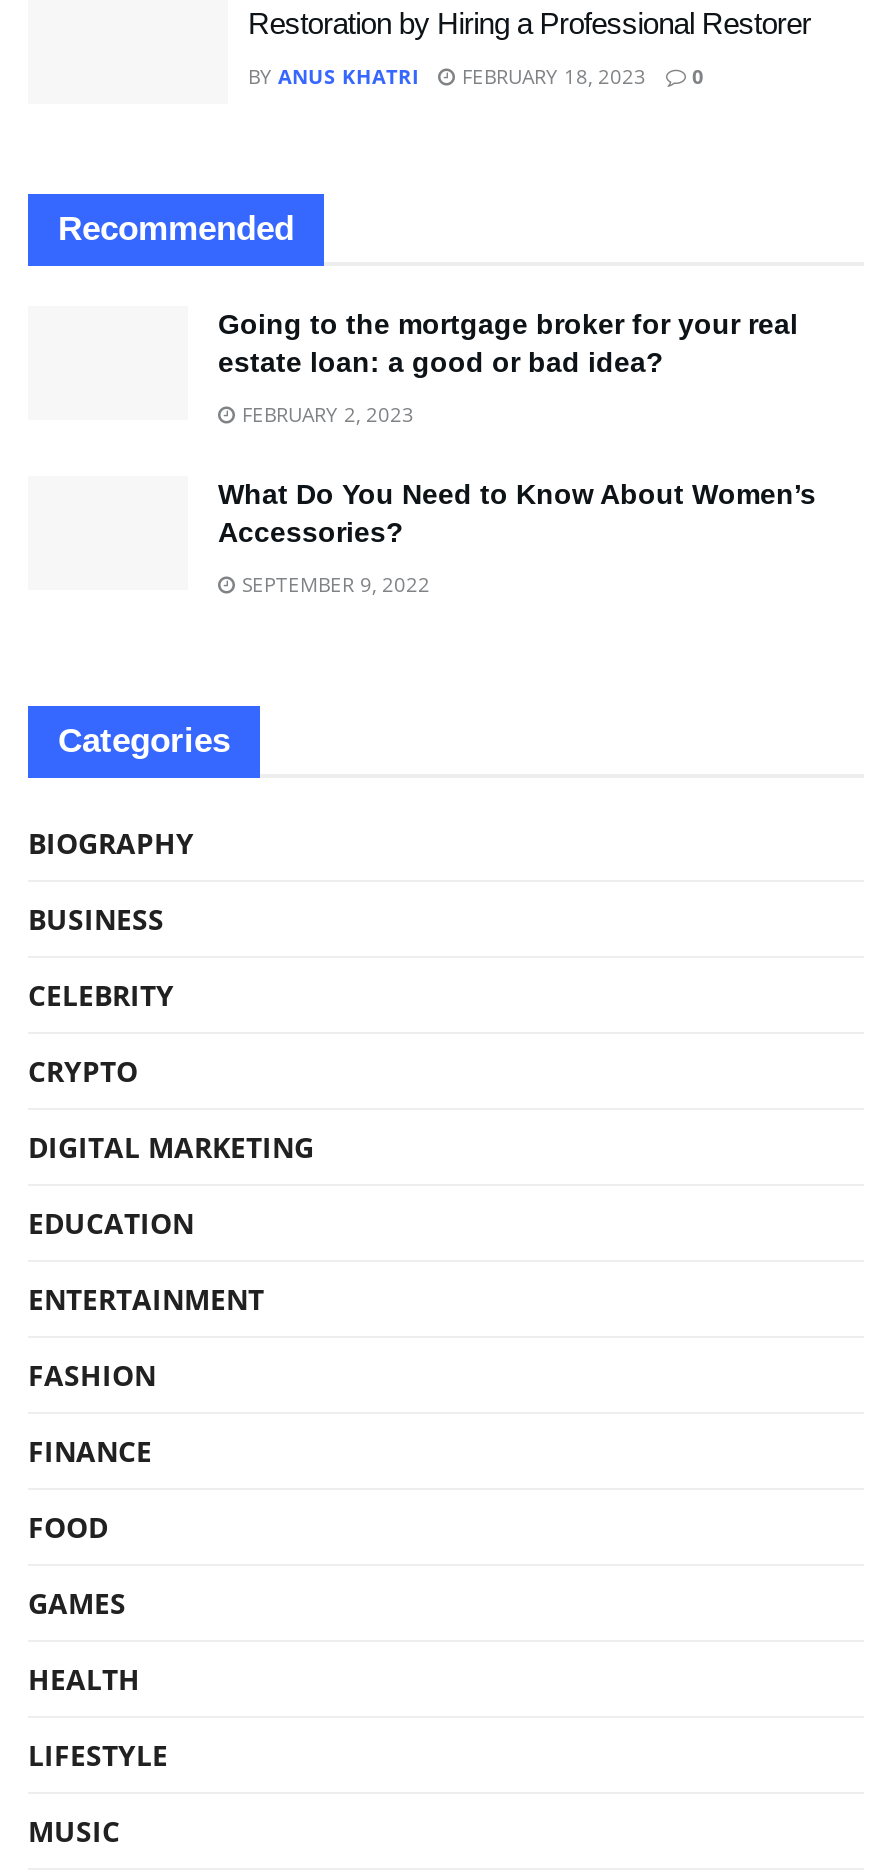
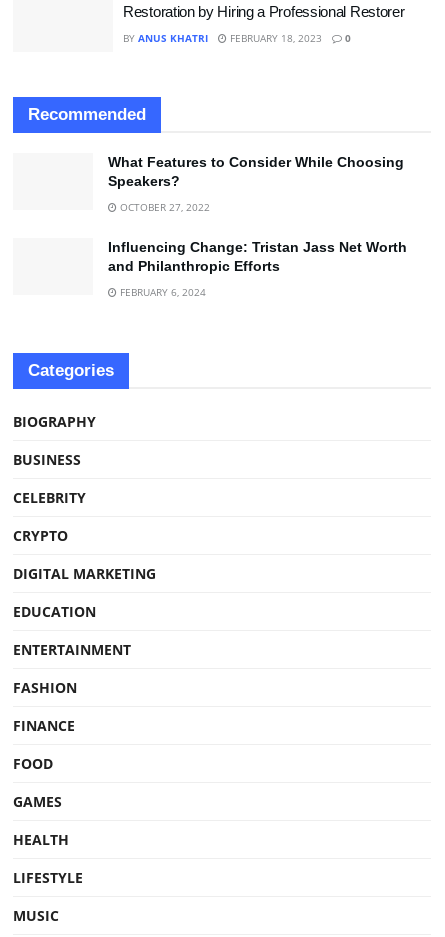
- Going to the mortgage broker for your real
- estate loan: a good or bad idea?
+ What Features to Consider While Choosing
+ Speakers?

- FEBRUARY 2, 2023
+ OCTOBER 27, 2022

- What Do You Need to Know About Women’s
- Accessories?
+ Influencing Change: Tristan Jass Net Worth
+ and Philanthropic Efforts

- SEPTEMBER 9, 2022
+ FEBRUARY 6, 2024
